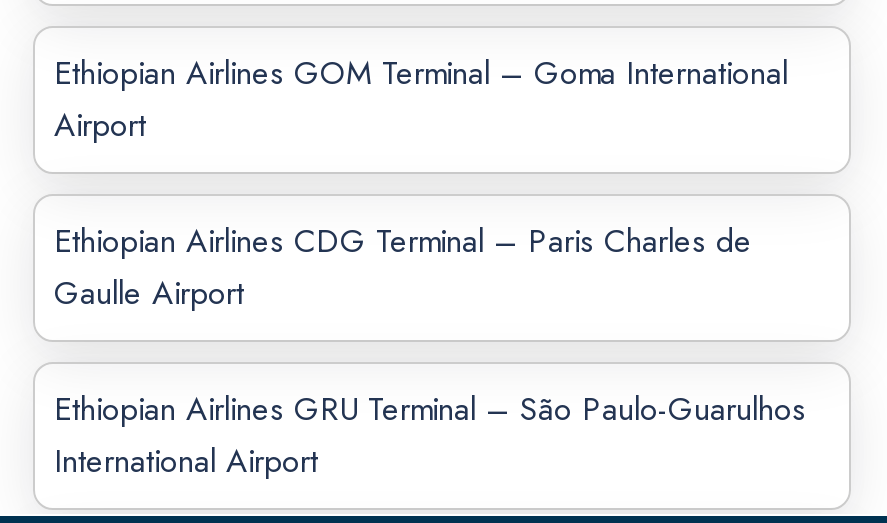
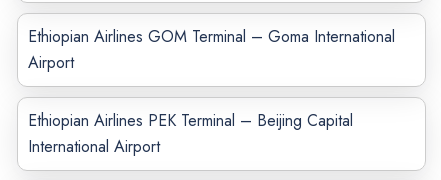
- Ethiopian Airlines CDG Terminal – Paris Charles de
- Gaulle Airport
- Ethiopian Airlines GRU Terminal – São Paulo-Guarulhos
+ Ethiopian Airlines PEK Terminal – Beijing Capital
